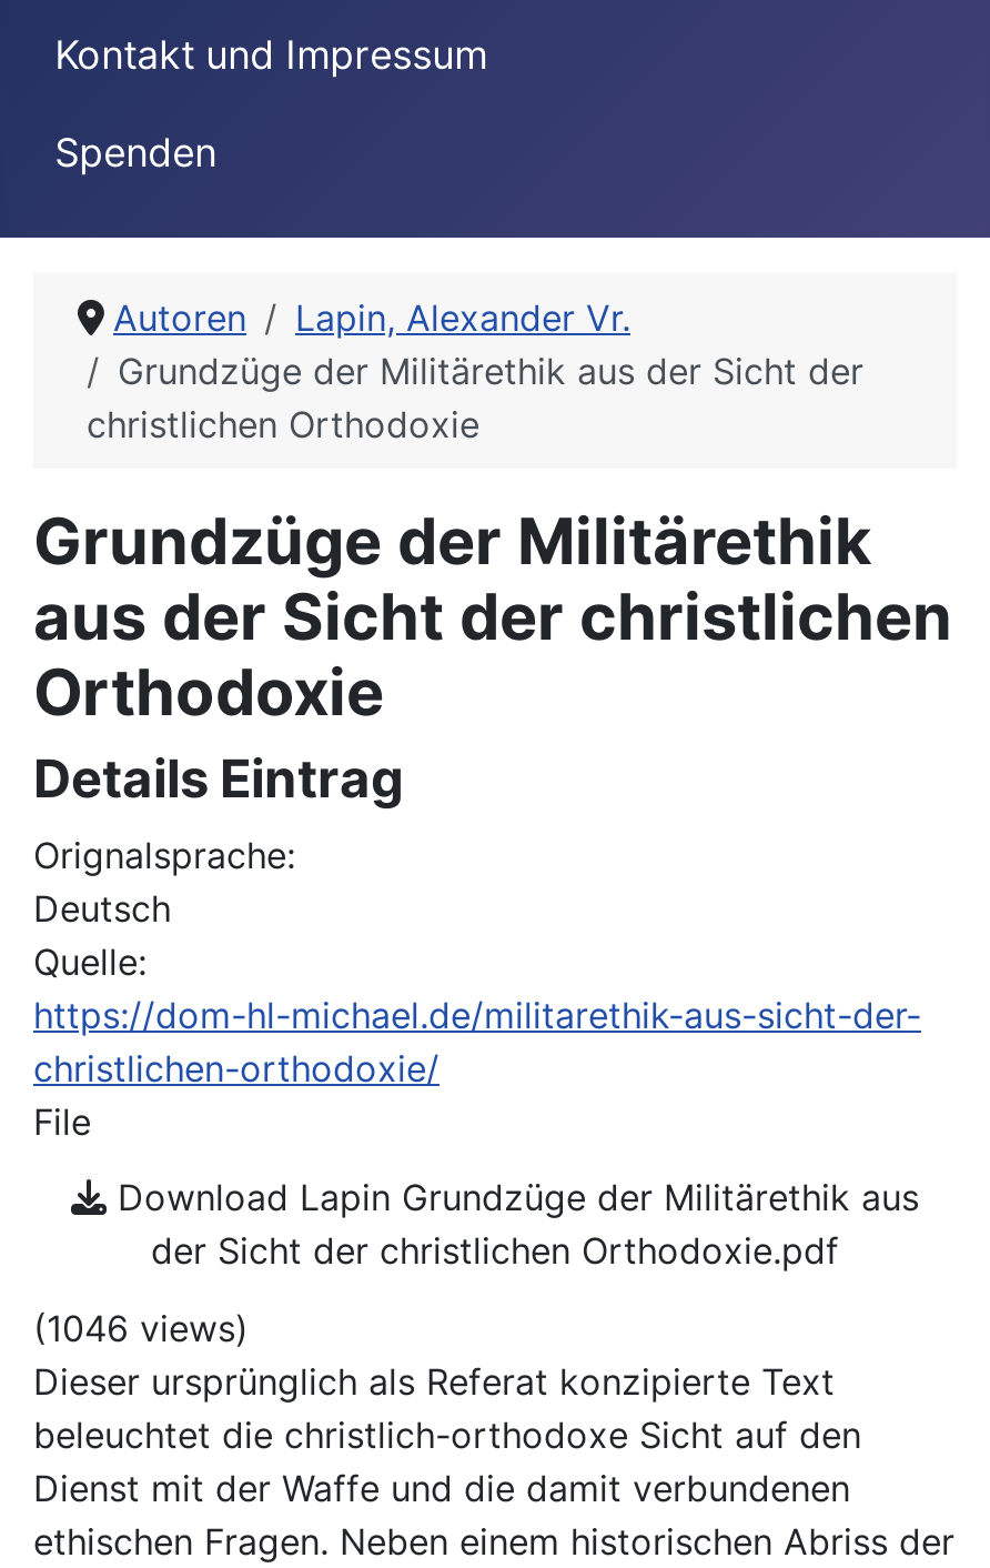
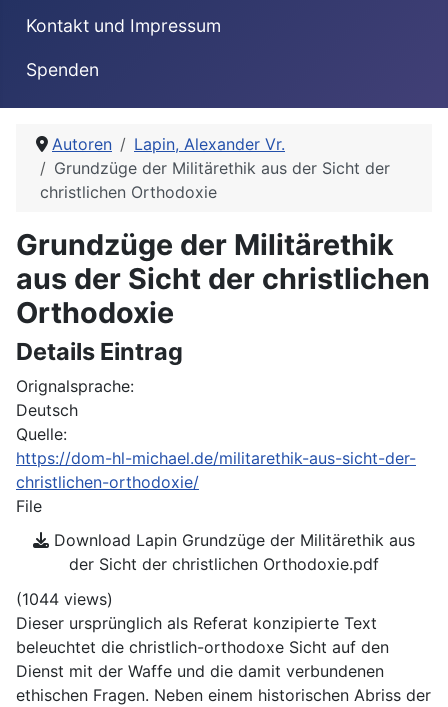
- (1046 views)
+ (1044 views)
